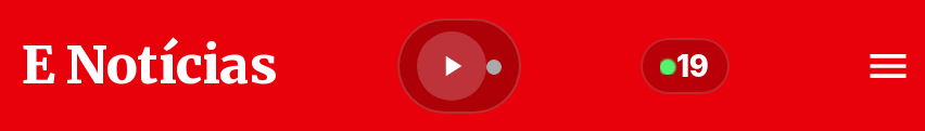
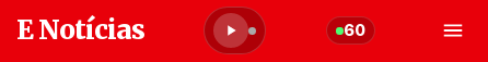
- 19
+ 60
